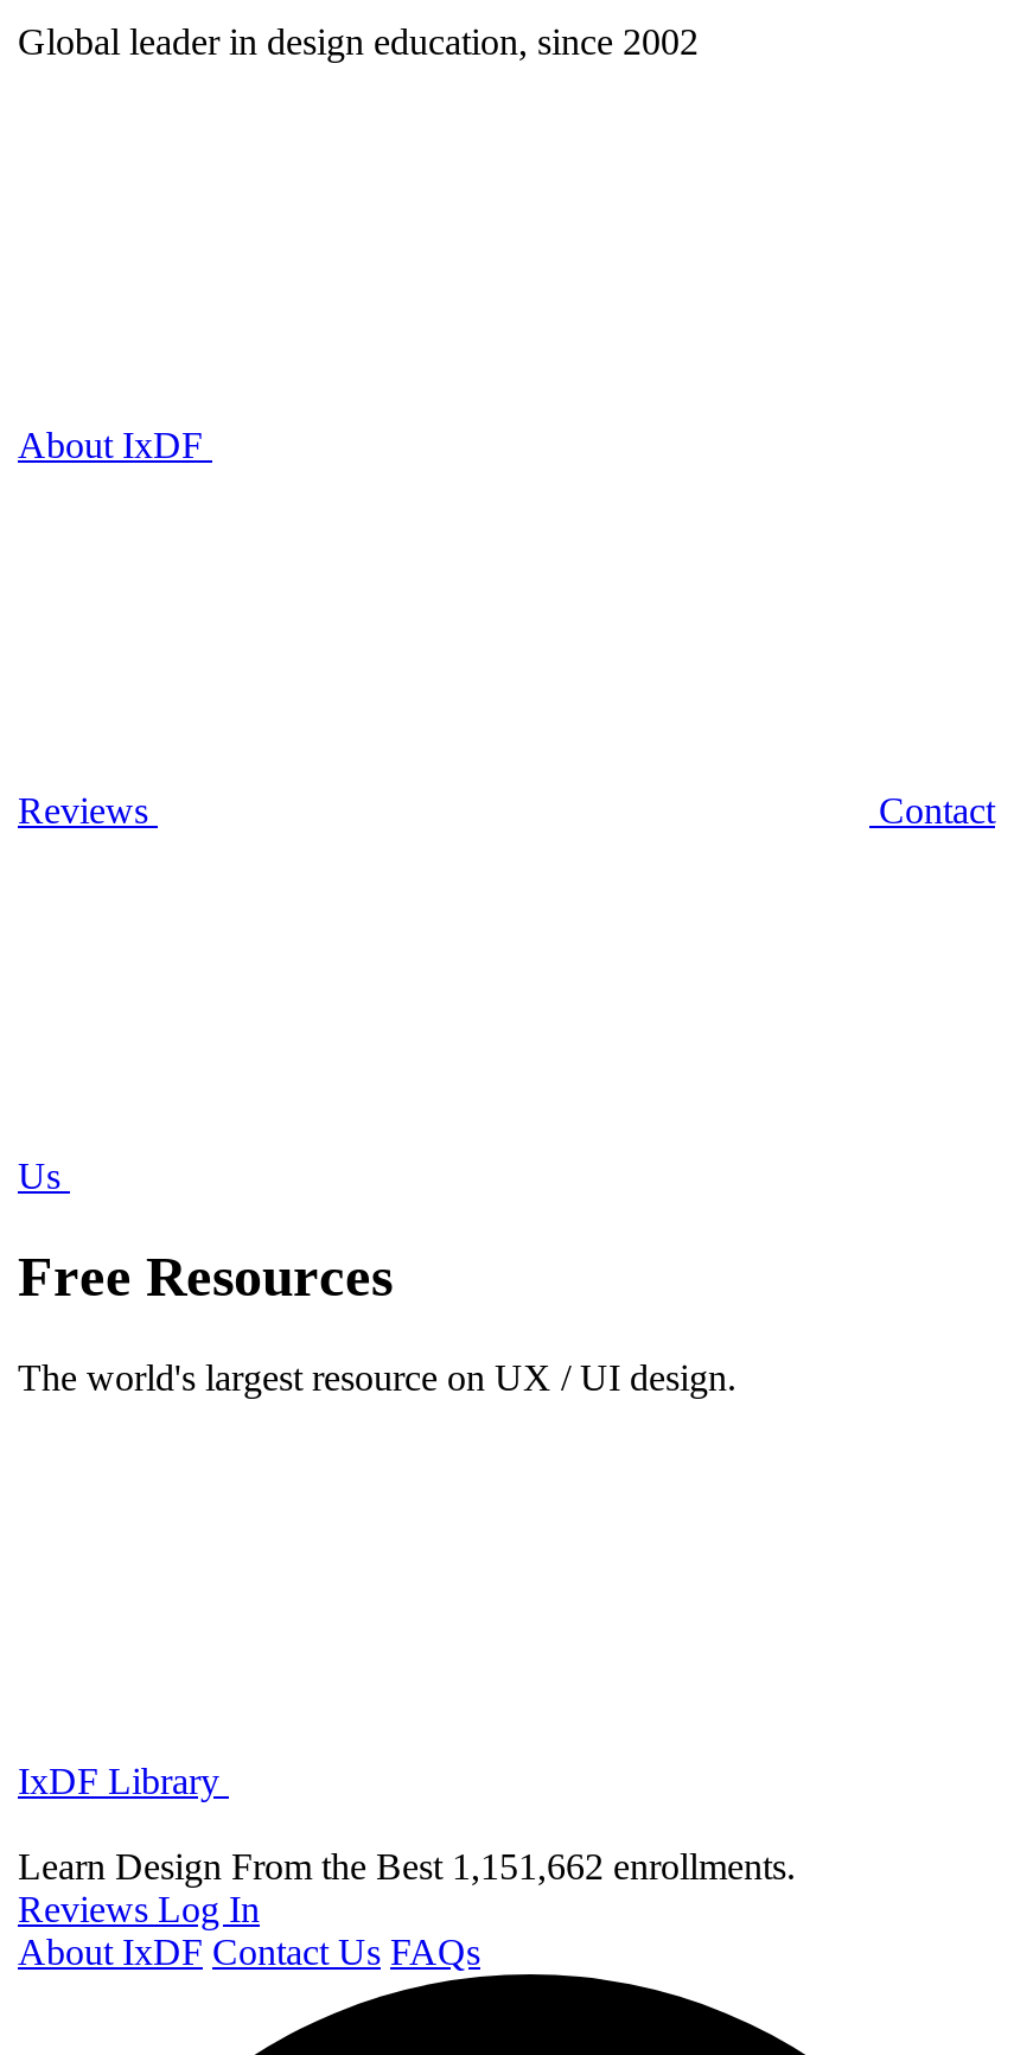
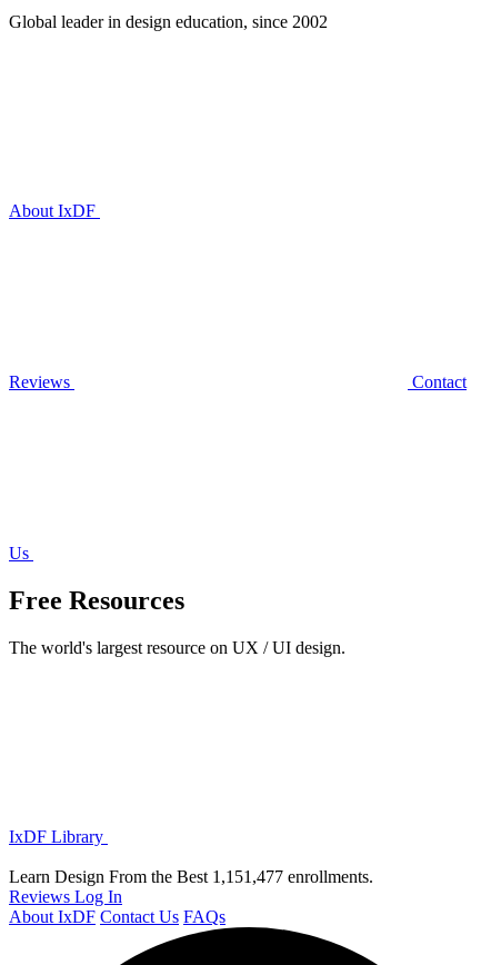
- Learn Design From the Best 1,151,662 enrollments.
+ Learn Design From the Best 1,151,477 enrollments.
